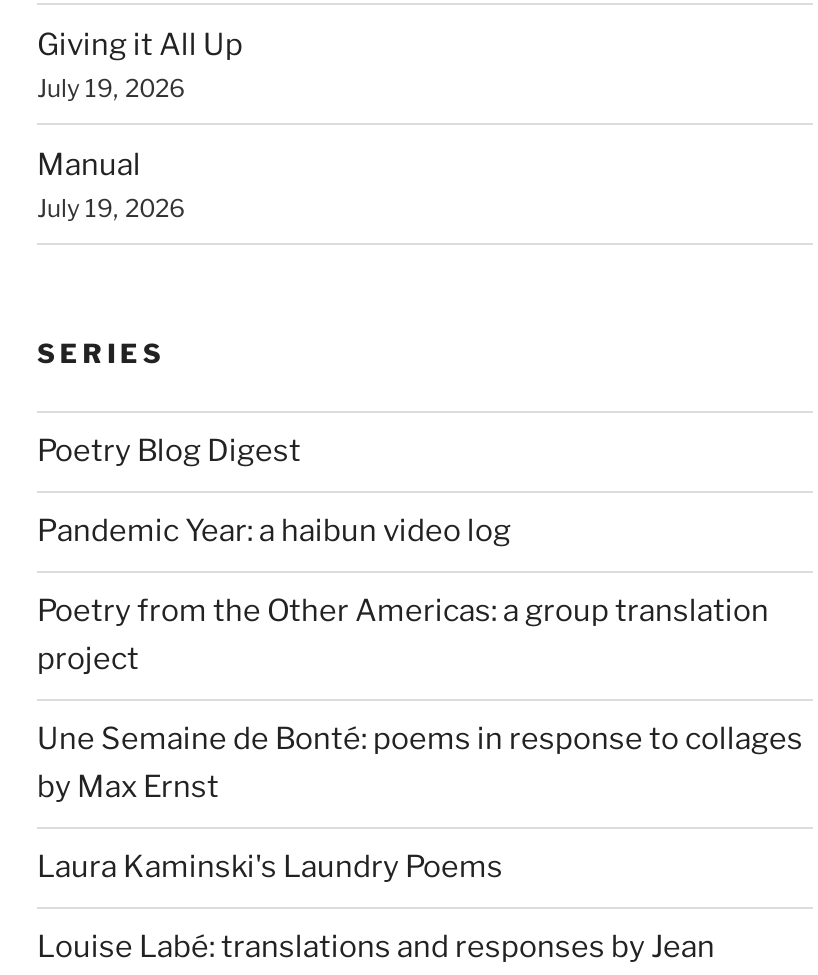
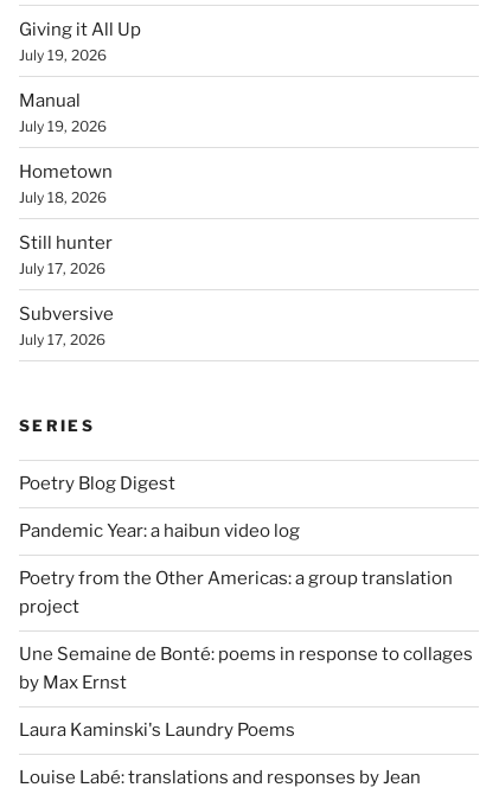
+ Hometown
+ July 18, 2026
+ Still hunter
+ July 17, 2026
+ Subversive
+ July 17, 2026
